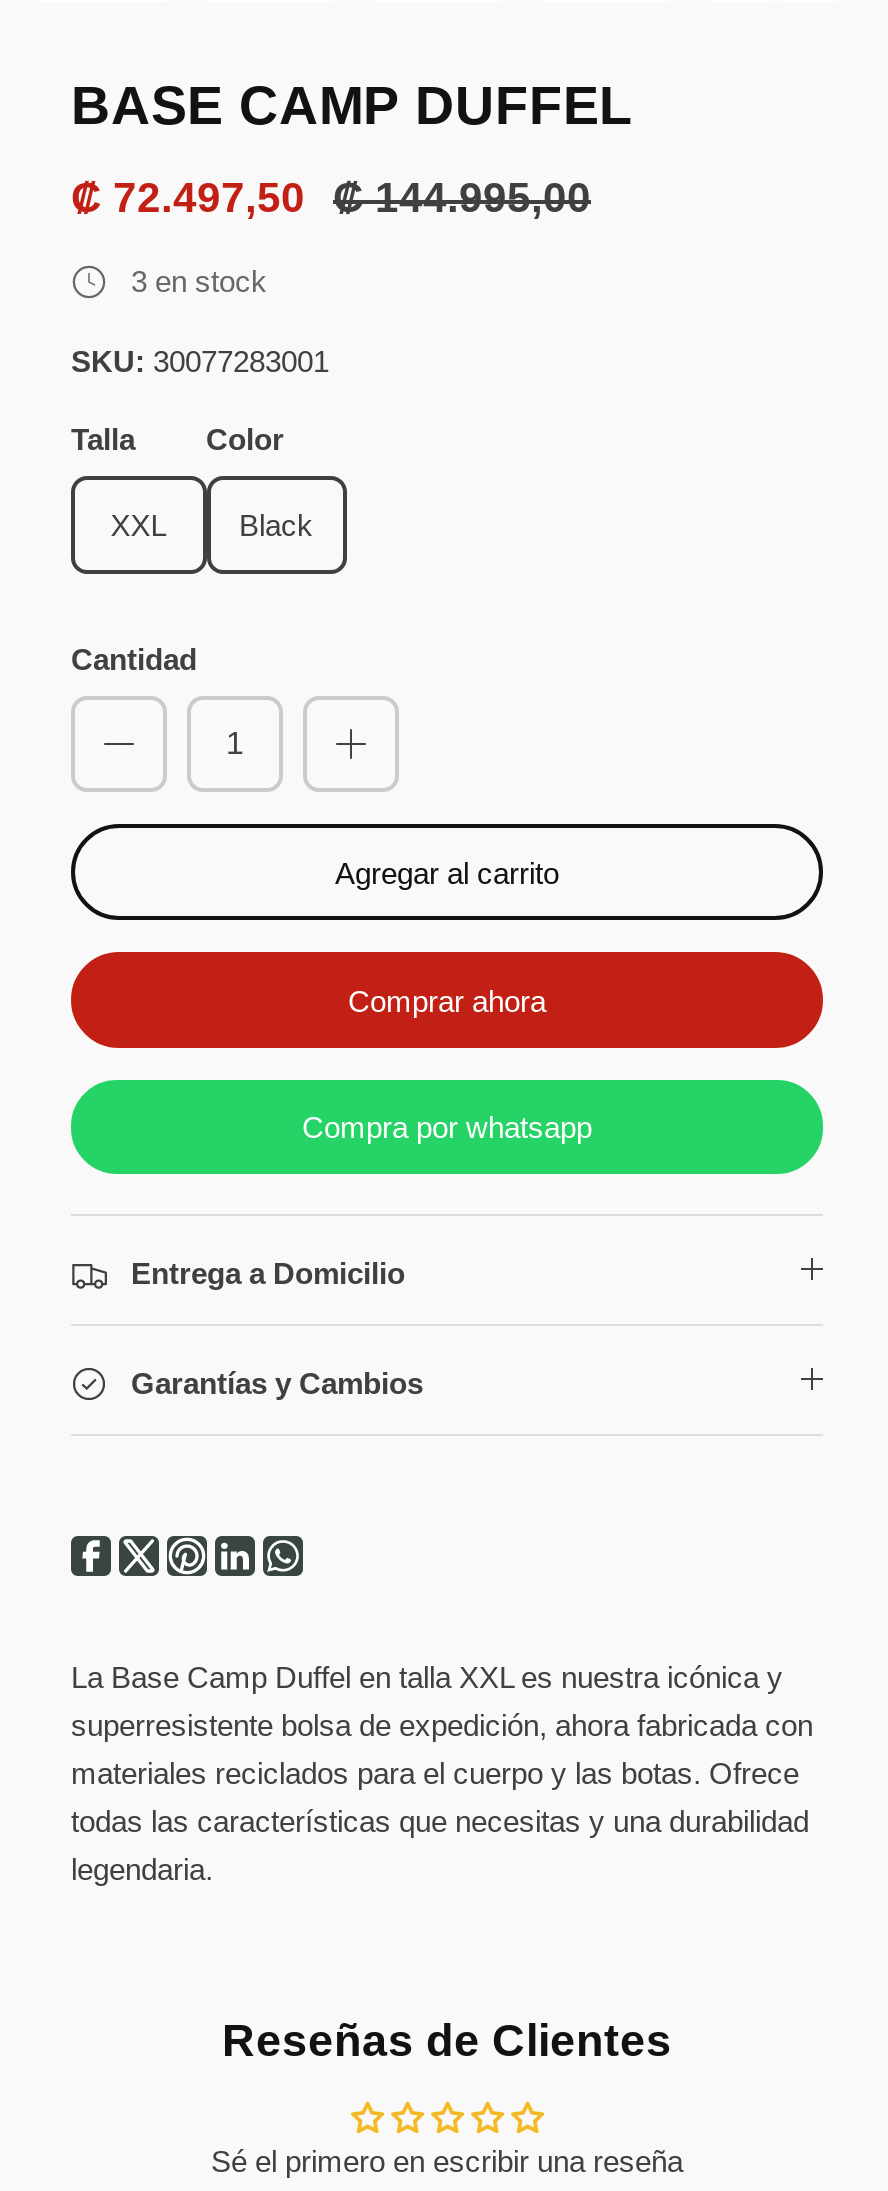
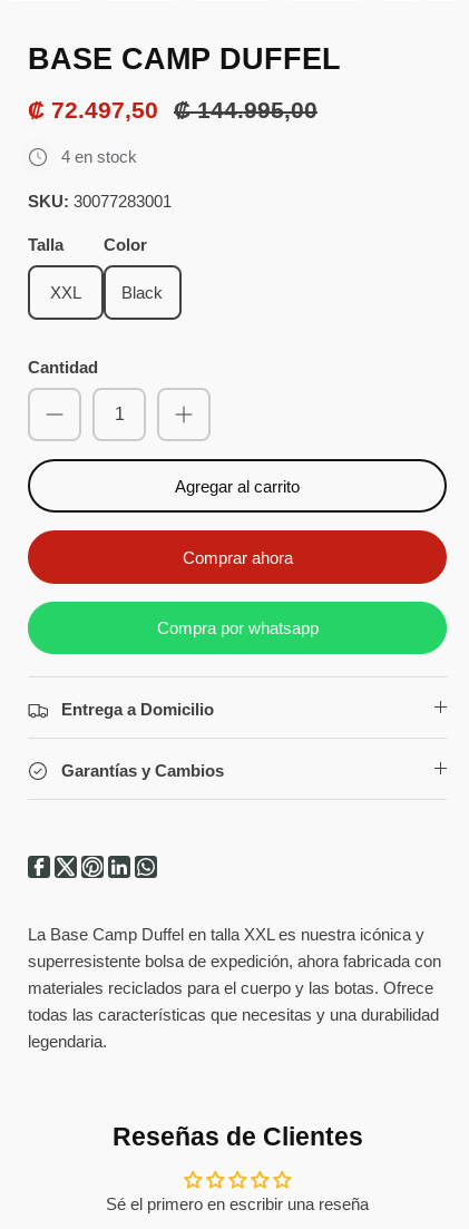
- 3 en stock
+ 4 en stock
